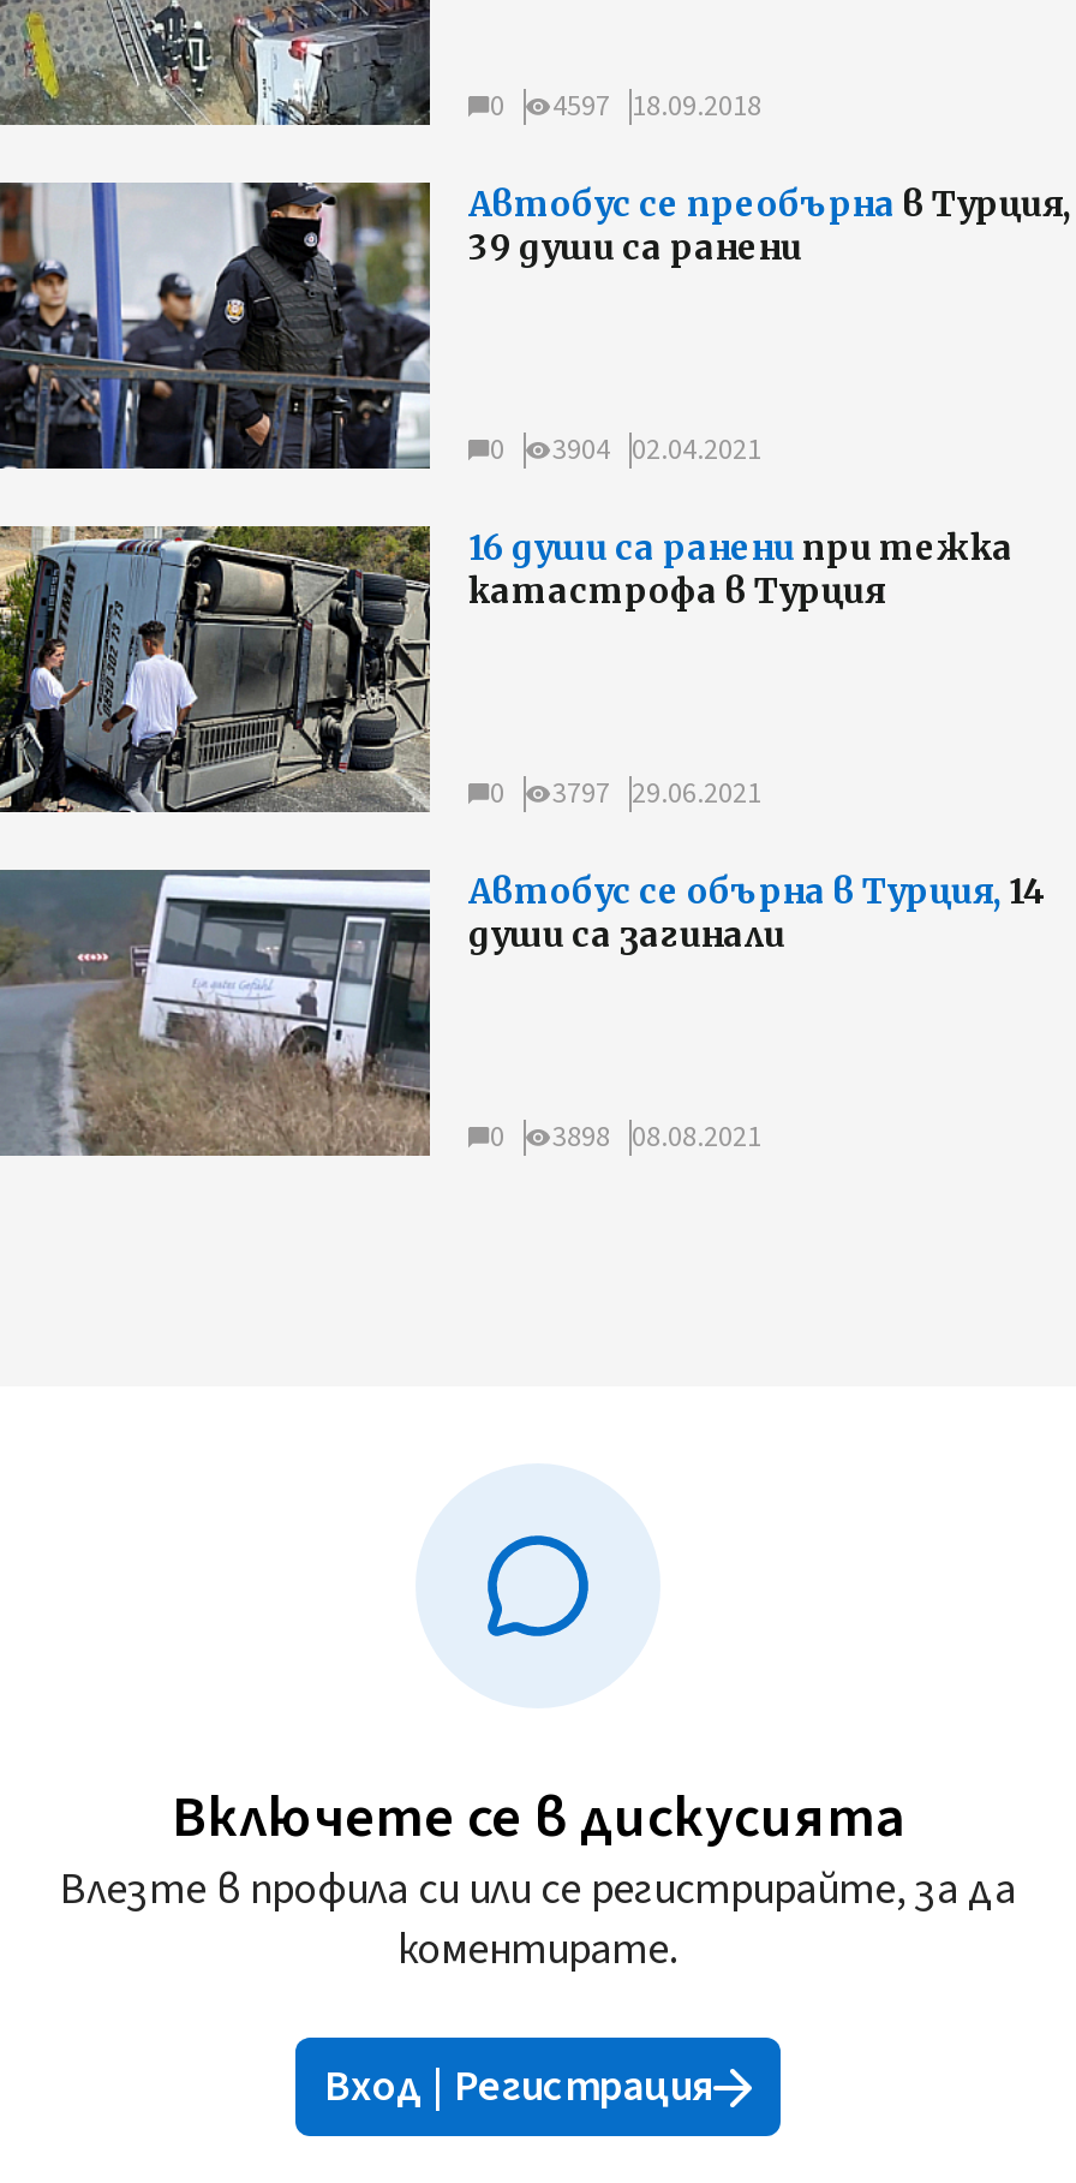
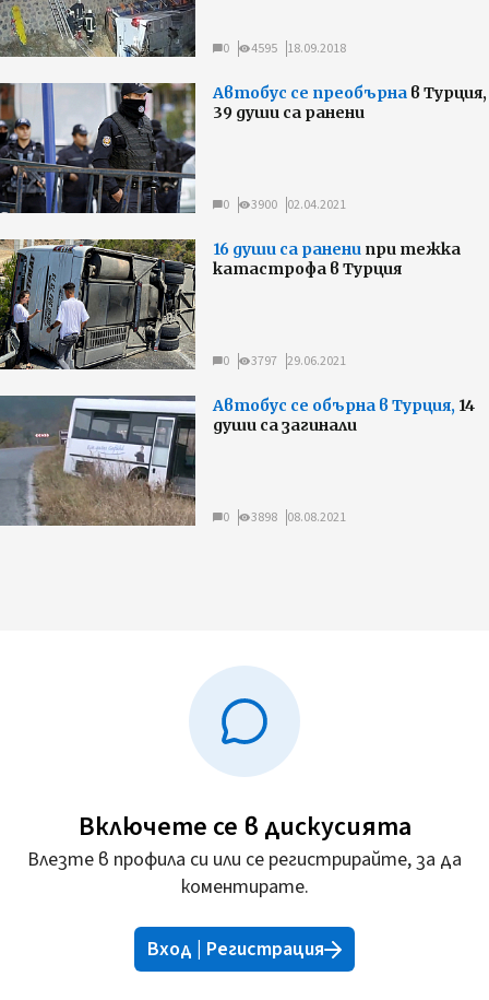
- 0 4597 18.09.2018
+ 0 4595 18.09.2018

- 0 3904 02.04.2021
+ 0 3900 02.04.2021
